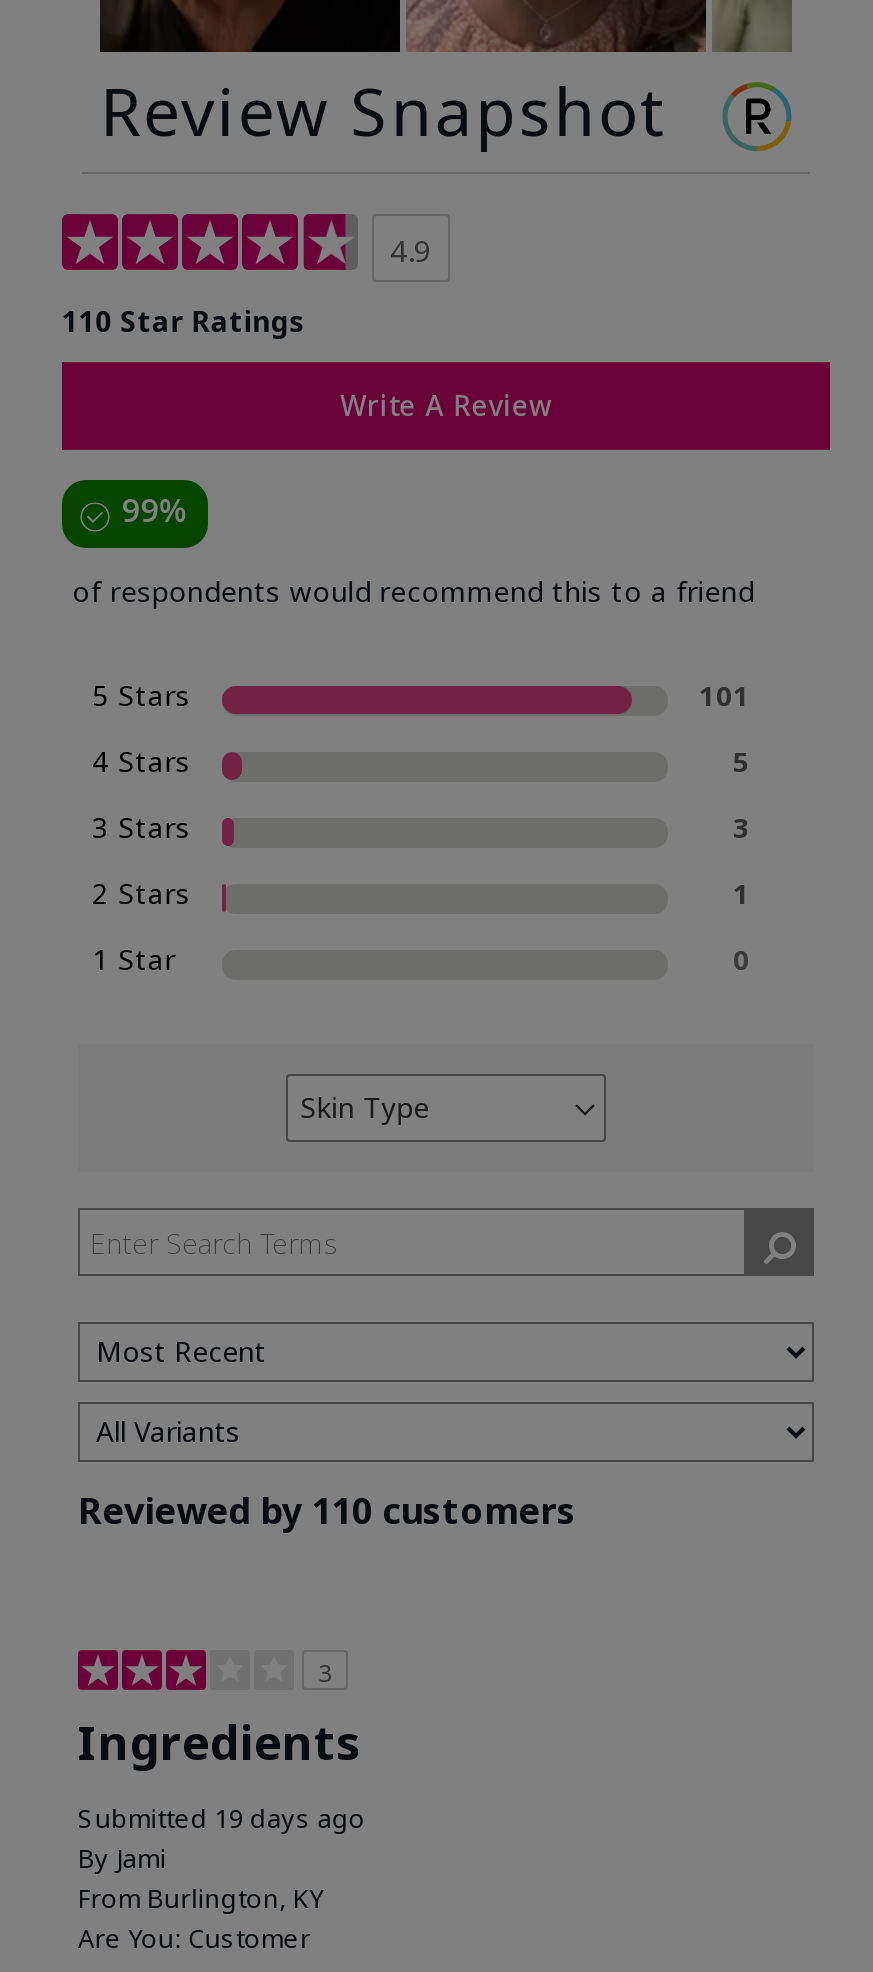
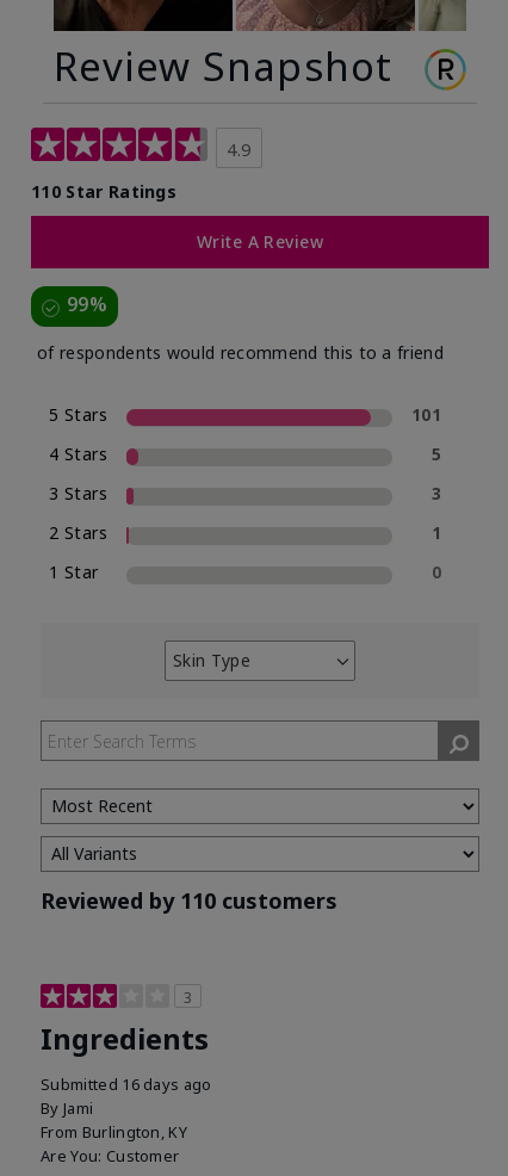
- Submitted 19 days ago
+ Submitted 16 days ago
